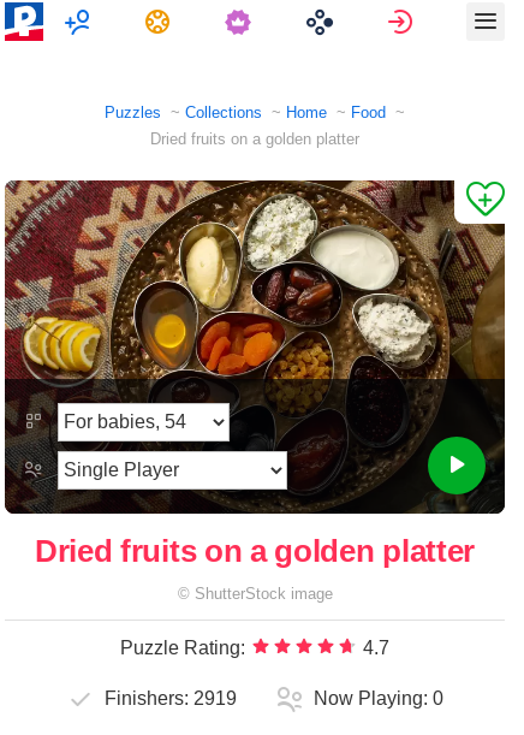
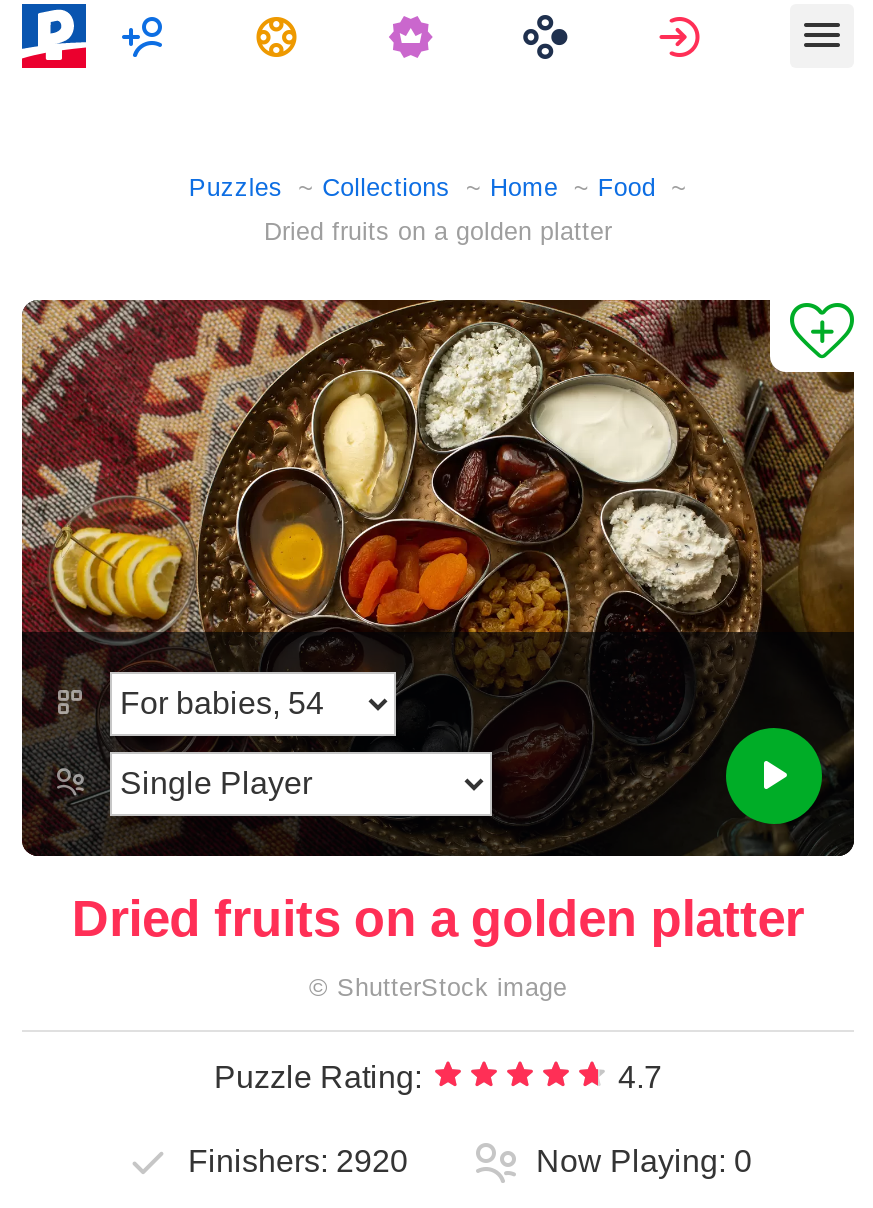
- Finishers: 2919
+ Finishers: 2920
